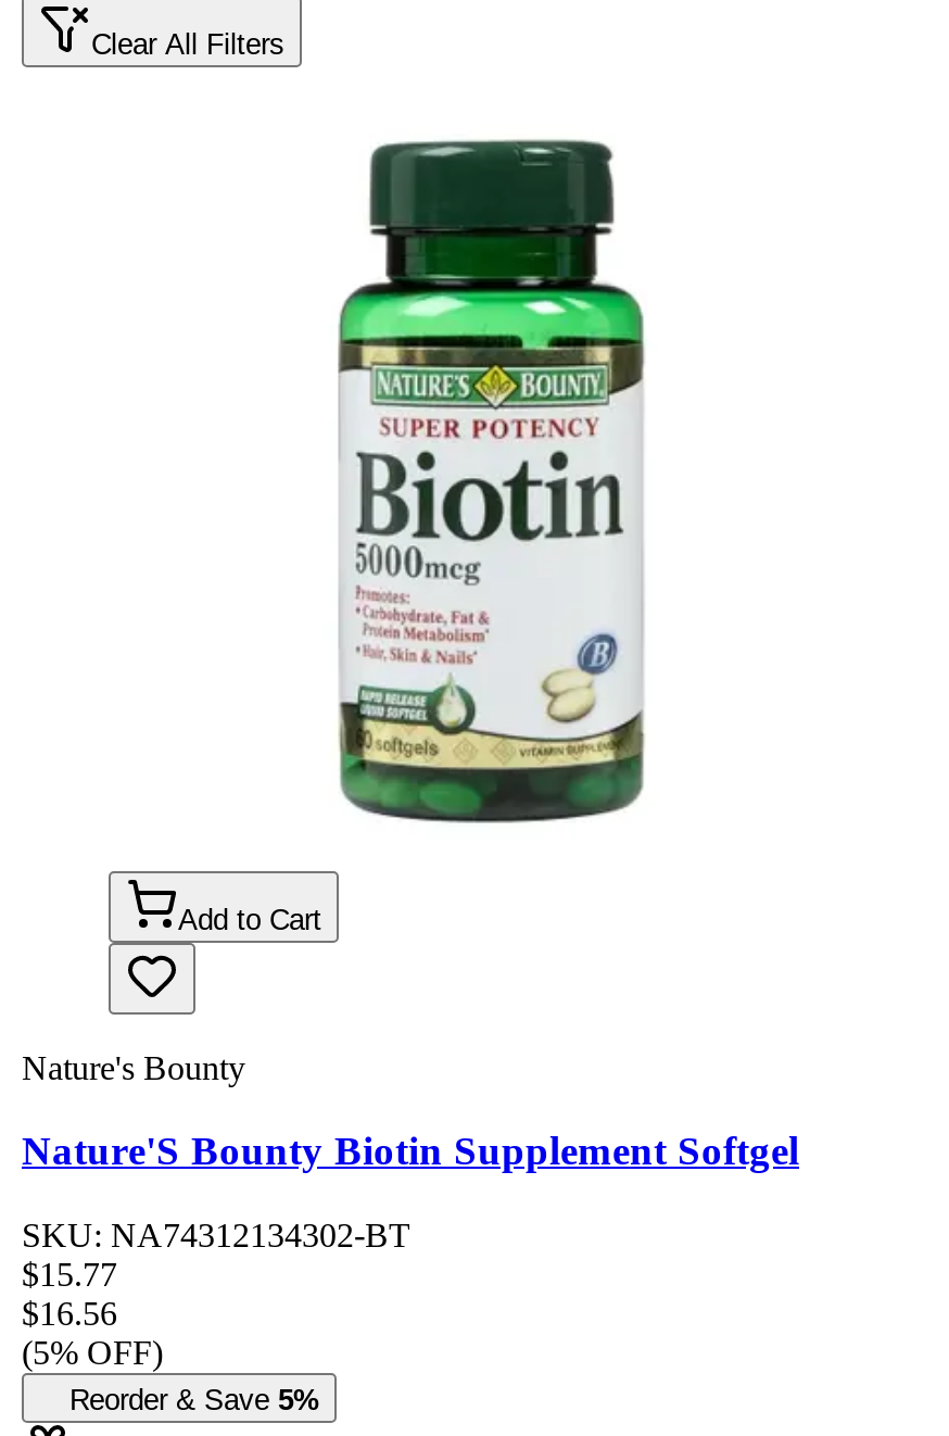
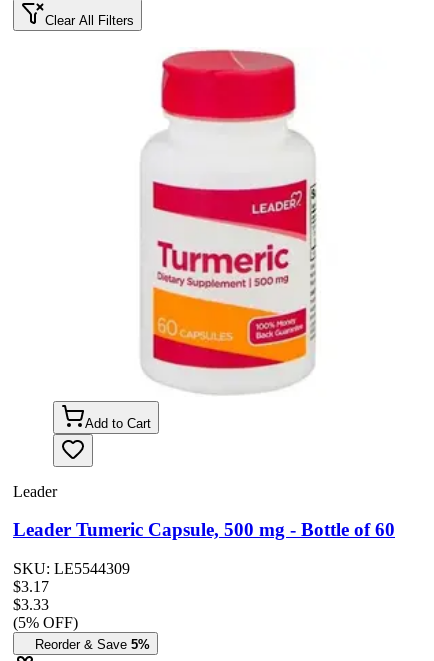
- [image]
+ [image]

- Nature's Bounty
+ Leader

- Nature'S Bounty Biotin Supplement Softgel
+ Leader Tumeric Capsule, 500 mg - Bottle of 60

- SKU: NA74312134302-BT
- $15.77
- $16.56
+ SKU: LE5544309
+ $3.17
+ $3.33
